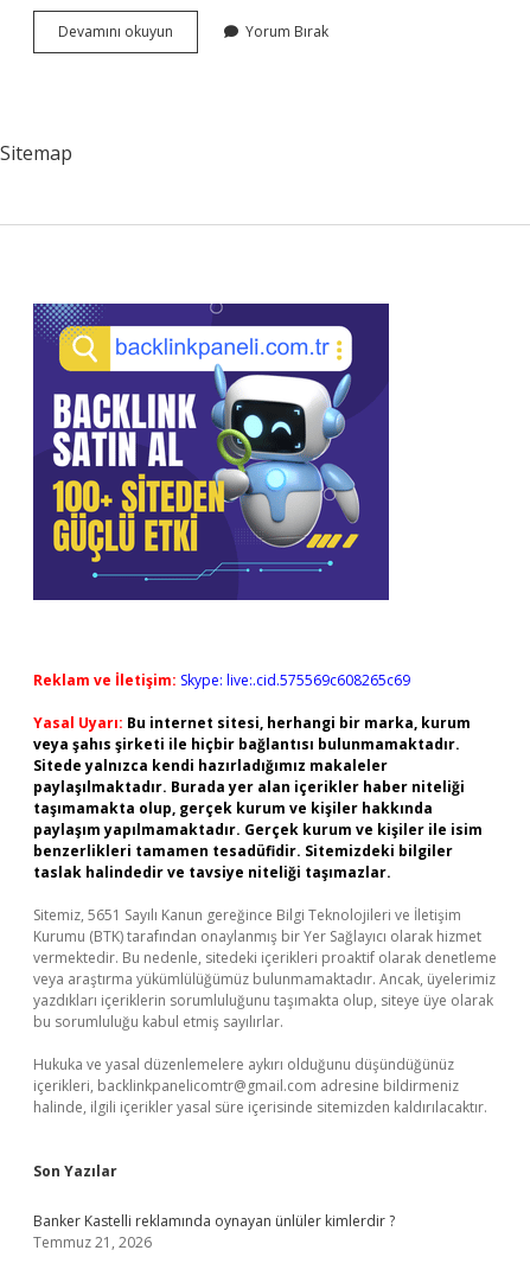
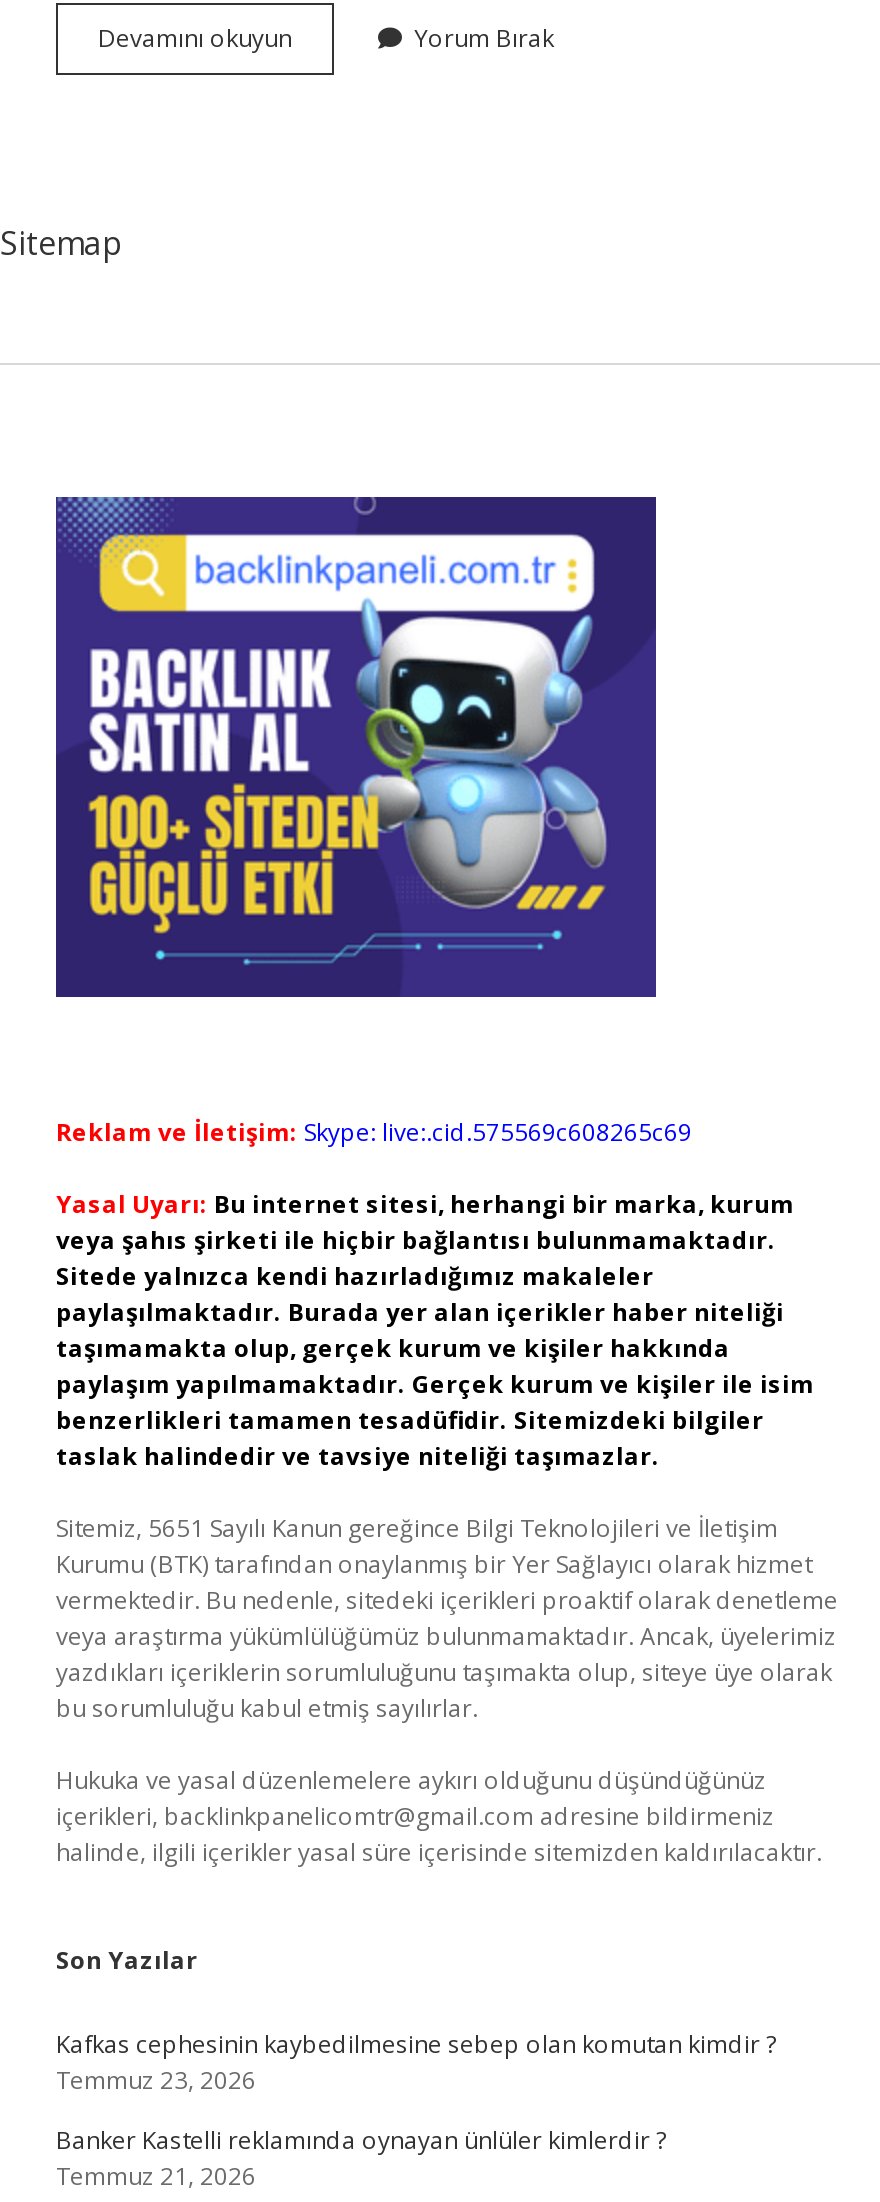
+ Kafkas cephesinin kaybedilmesine sebep olan komutan kimdir ?
+ Temmuz 23, 2026
